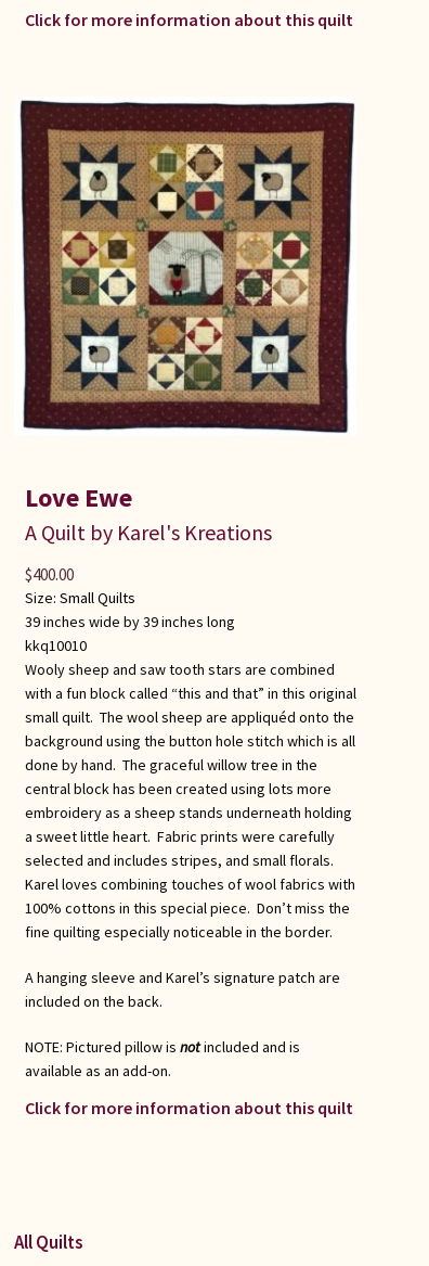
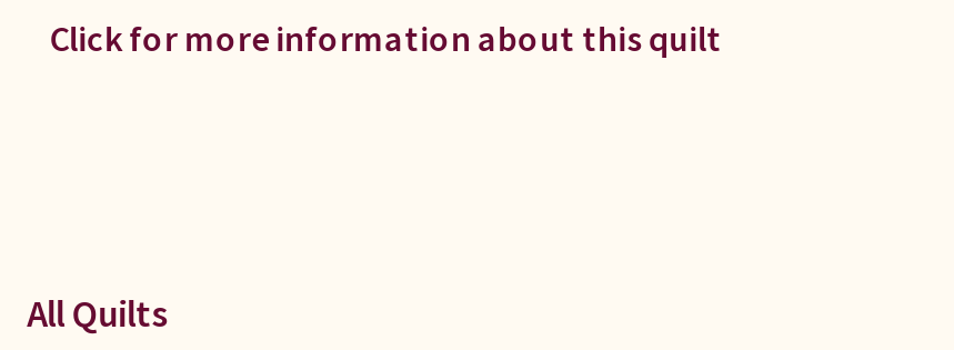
- [image]

- Love Ewe
- A Quilt by Karel's Kreations
- Size: Small Quilts
- 39 inches wide by 39 inches long
- kkq10010
- Wooly sheep and saw tooth stars are combined
- with a fun block called “this and that” in this original
- small quilt. The wool sheep are appliquéd onto the
- background using the button hole stitch which is all
- done by hand. The graceful willow tree in the
- central block has been created using lots more
- embroidery as a sheep stands underneath holding
- a sweet little heart. Fabric prints were carefully
- selected and includes stripes, and small florals.
- Karel loves combining touches of wool fabrics with
- 100% cottons in this special piece. Don’t miss the
- fine quilting especially noticeable in the border.
- A hanging sleeve and Karel’s signature patch are
- included on the back.
- NOTE: Pictured pillow is not included and is
- available as an add-on.
- Click for more information about this quilt

- $400.00
